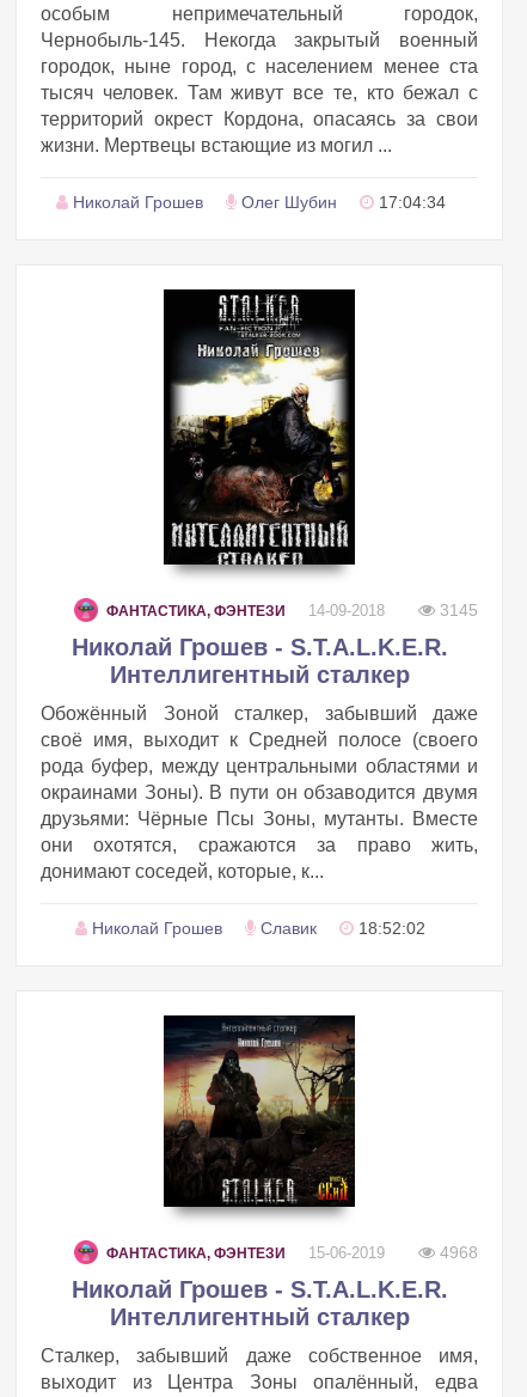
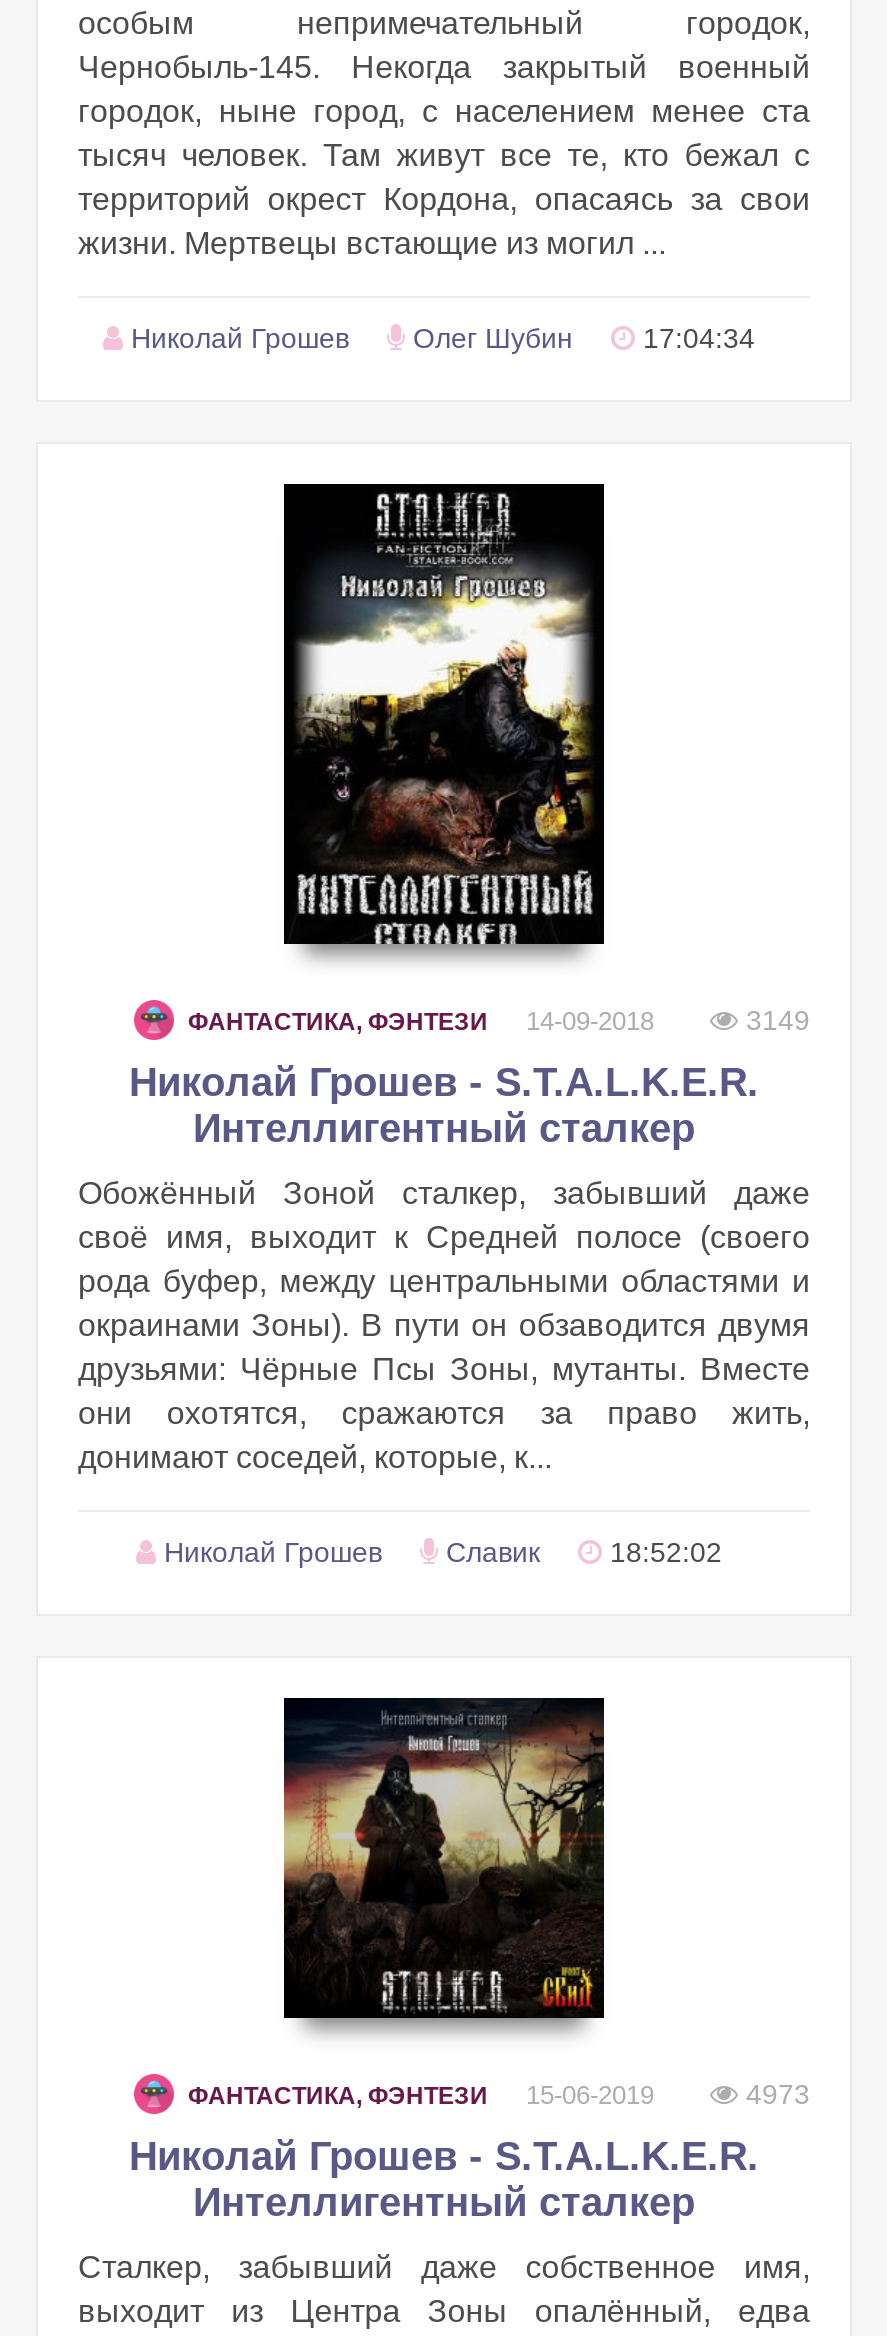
- 3145
+ 3149

- 4968
+ 4973
